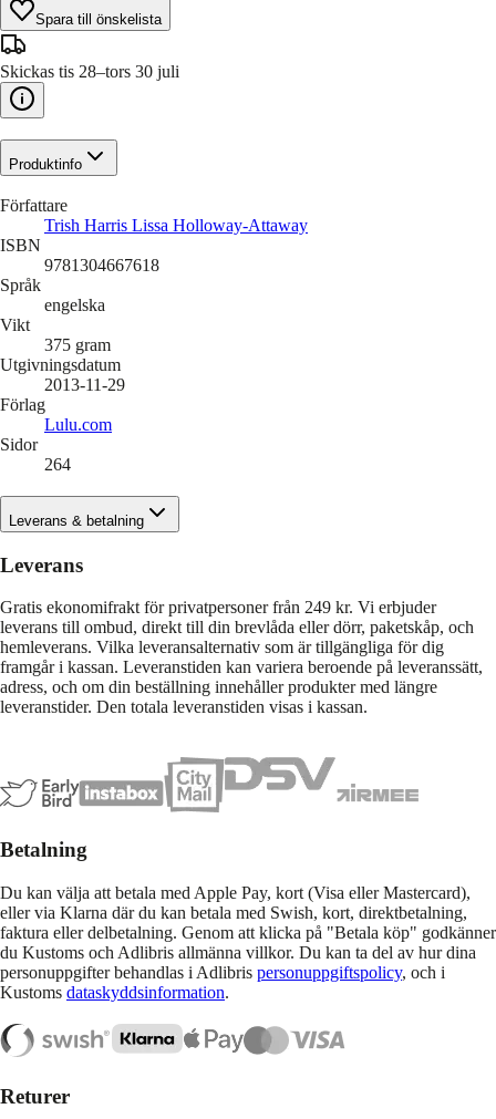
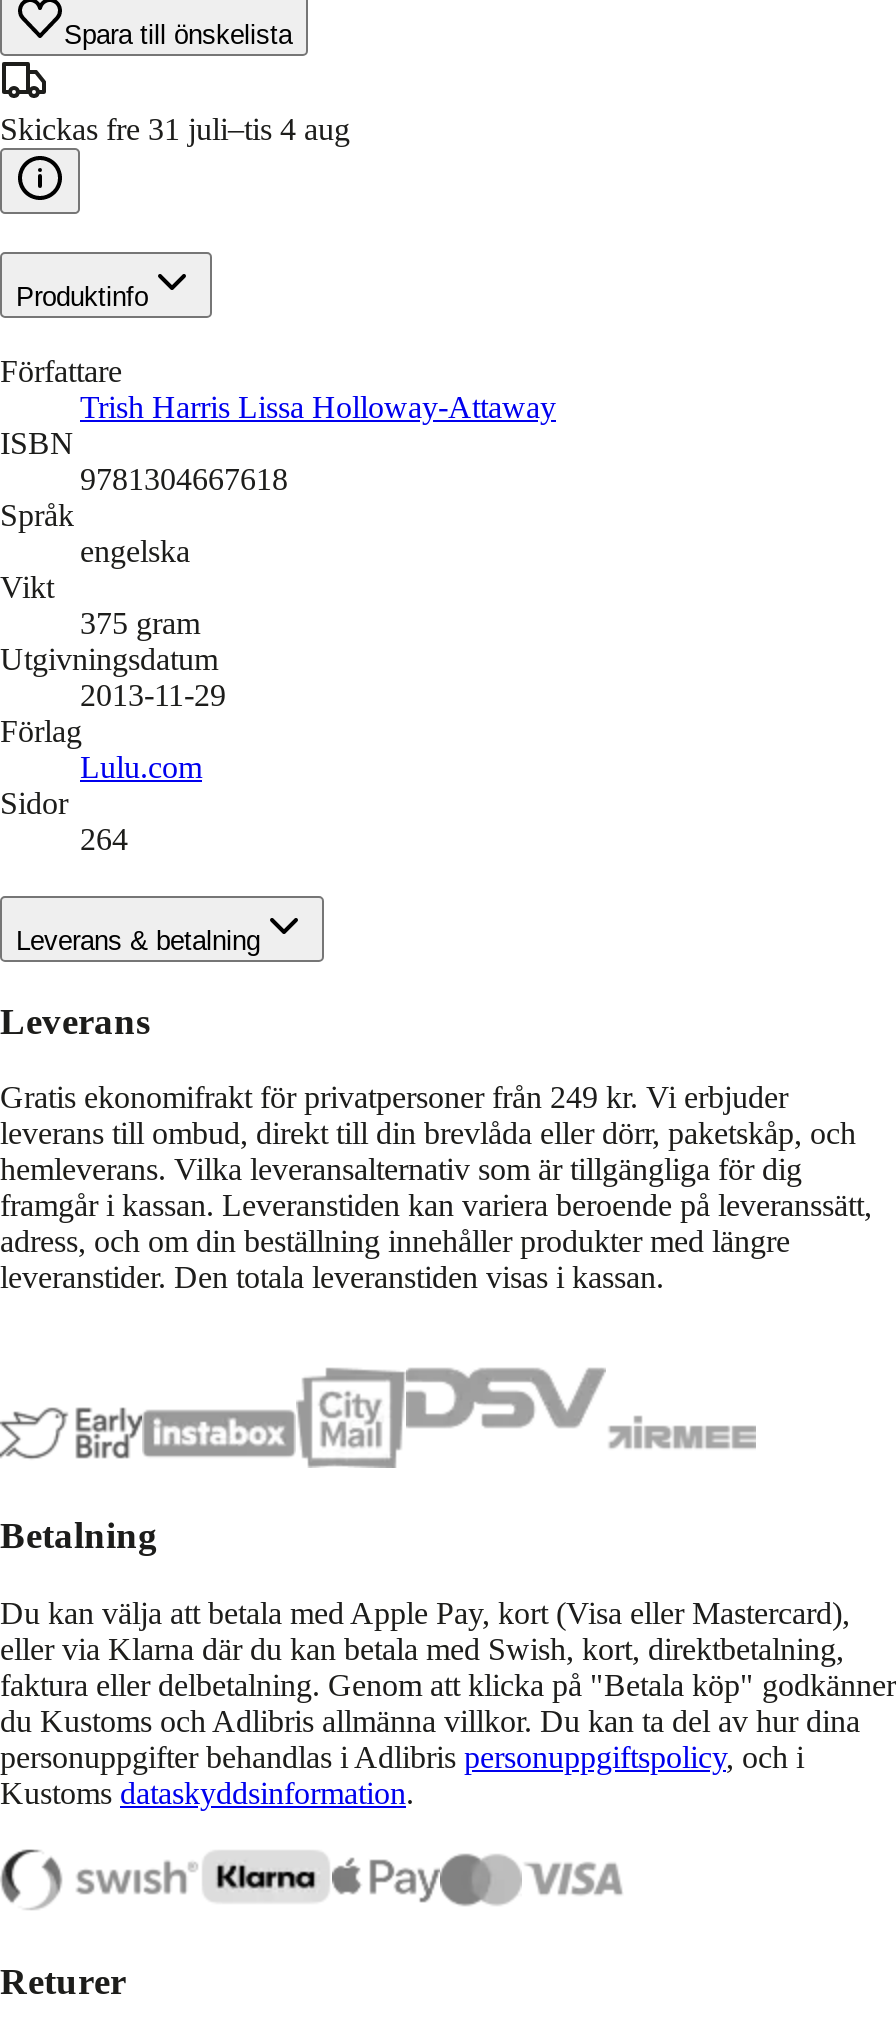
- Skickas tis 28–tors 30 juli
+ Skickas fre 31 juli–tis 4 aug
